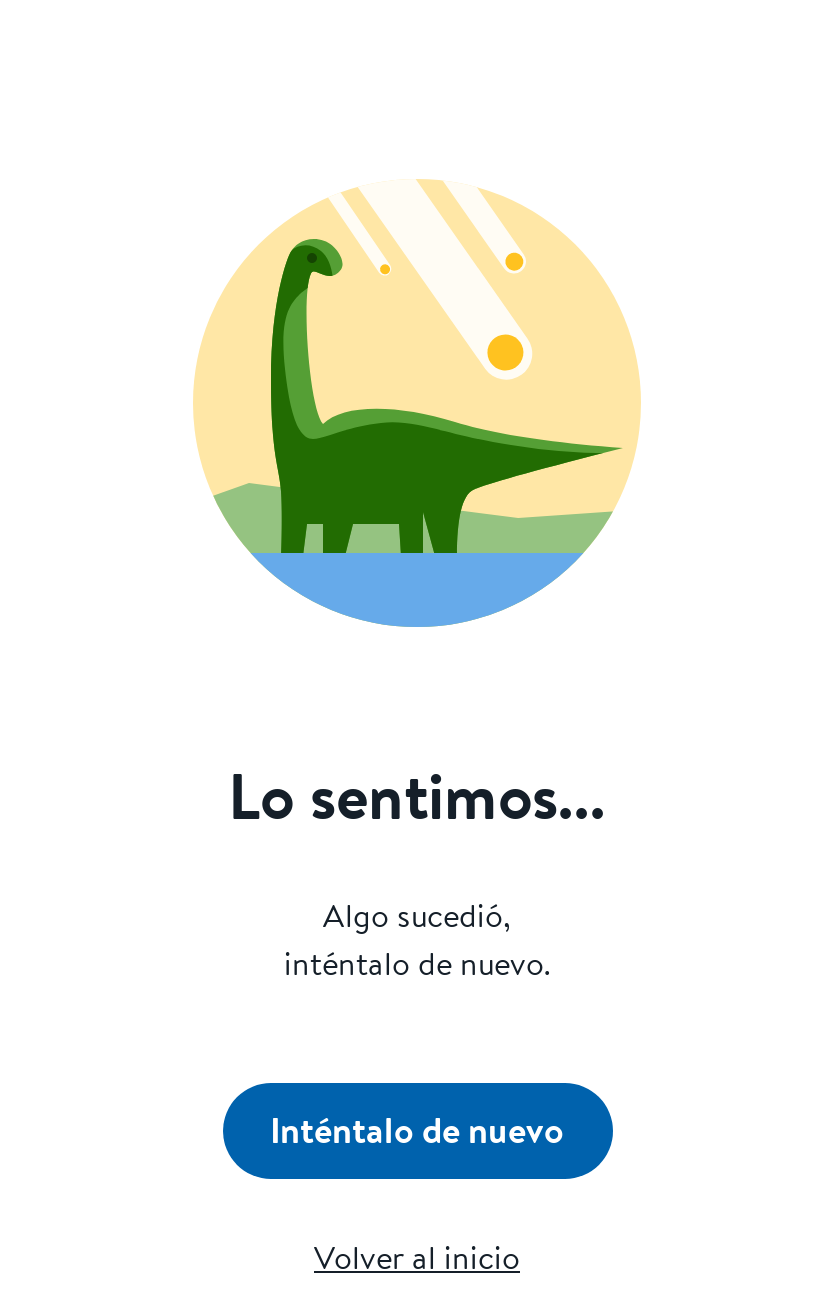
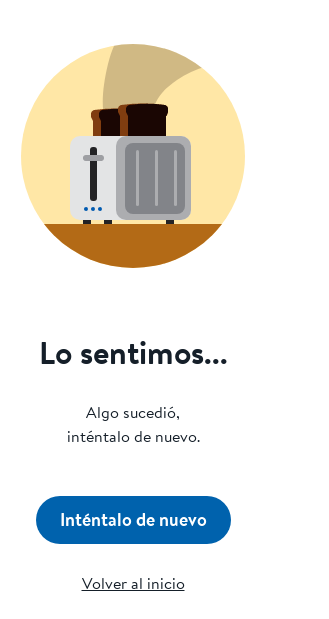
- [image]
+ [image]
